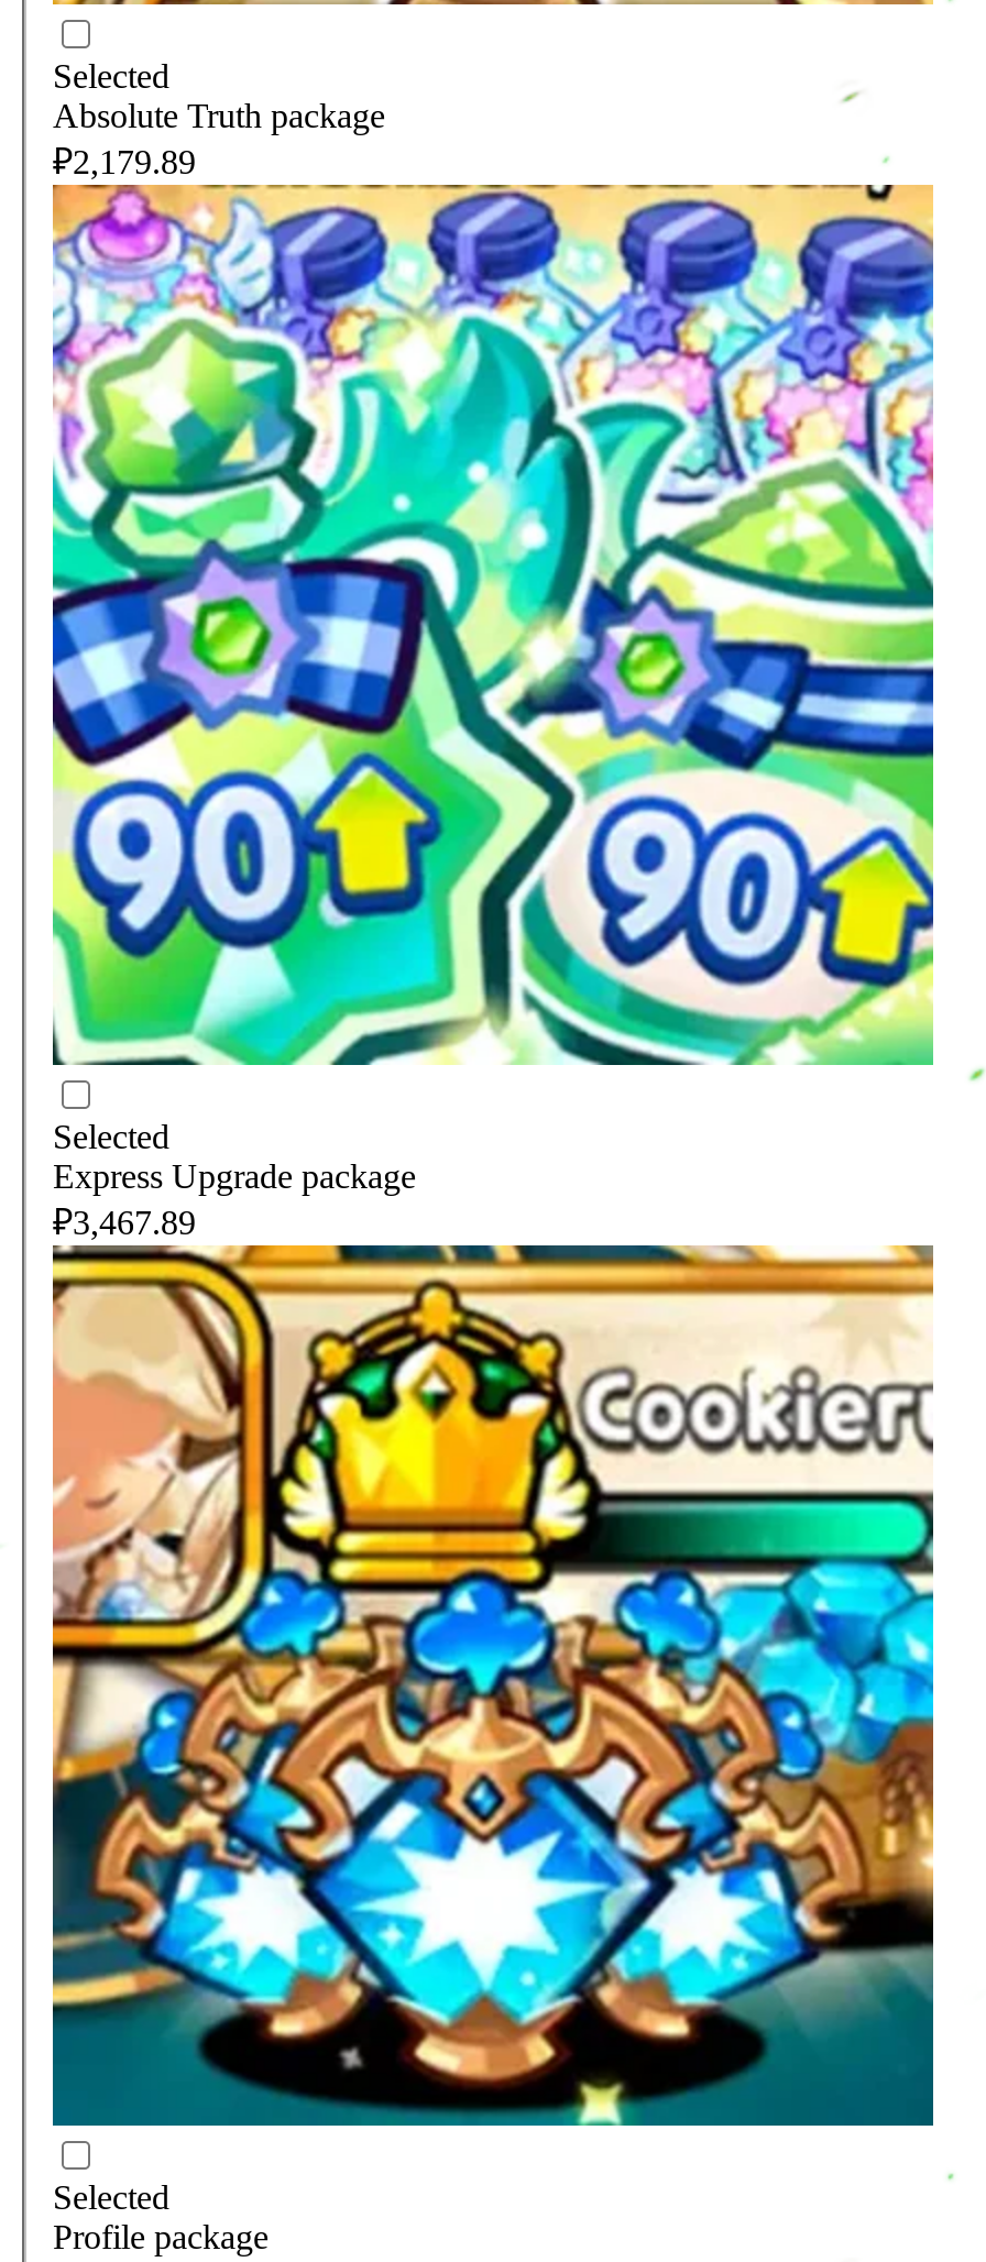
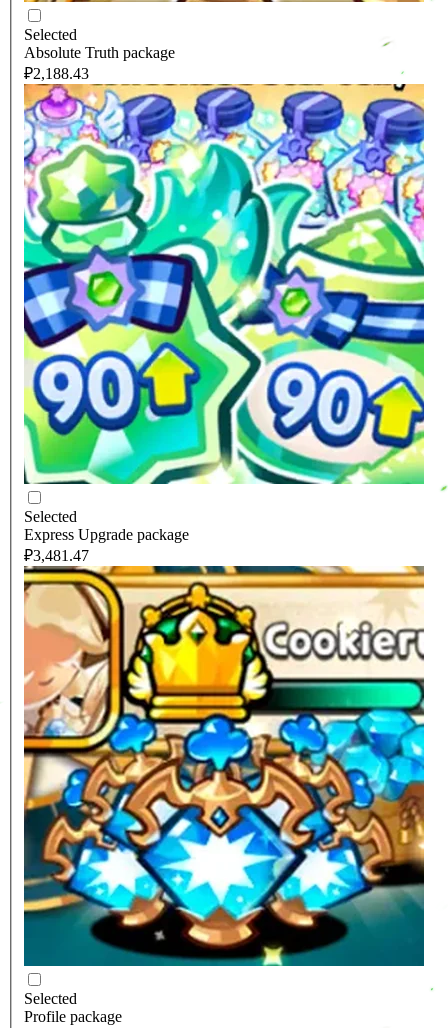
- ₽2,179.89
+ ₽2,188.43

- ₽3,467.89
+ ₽3,481.47
